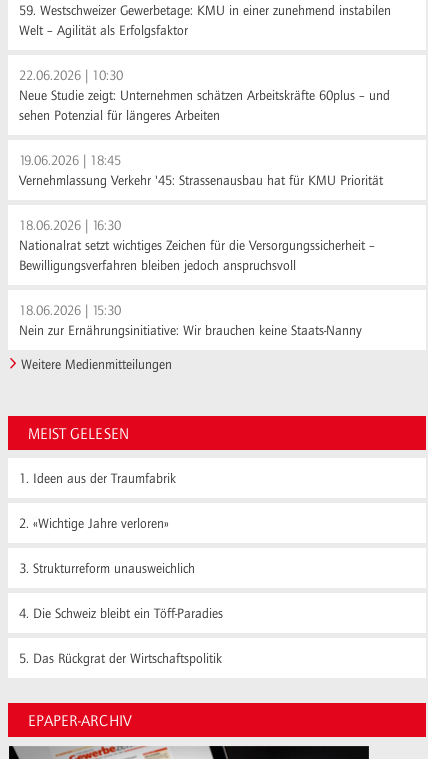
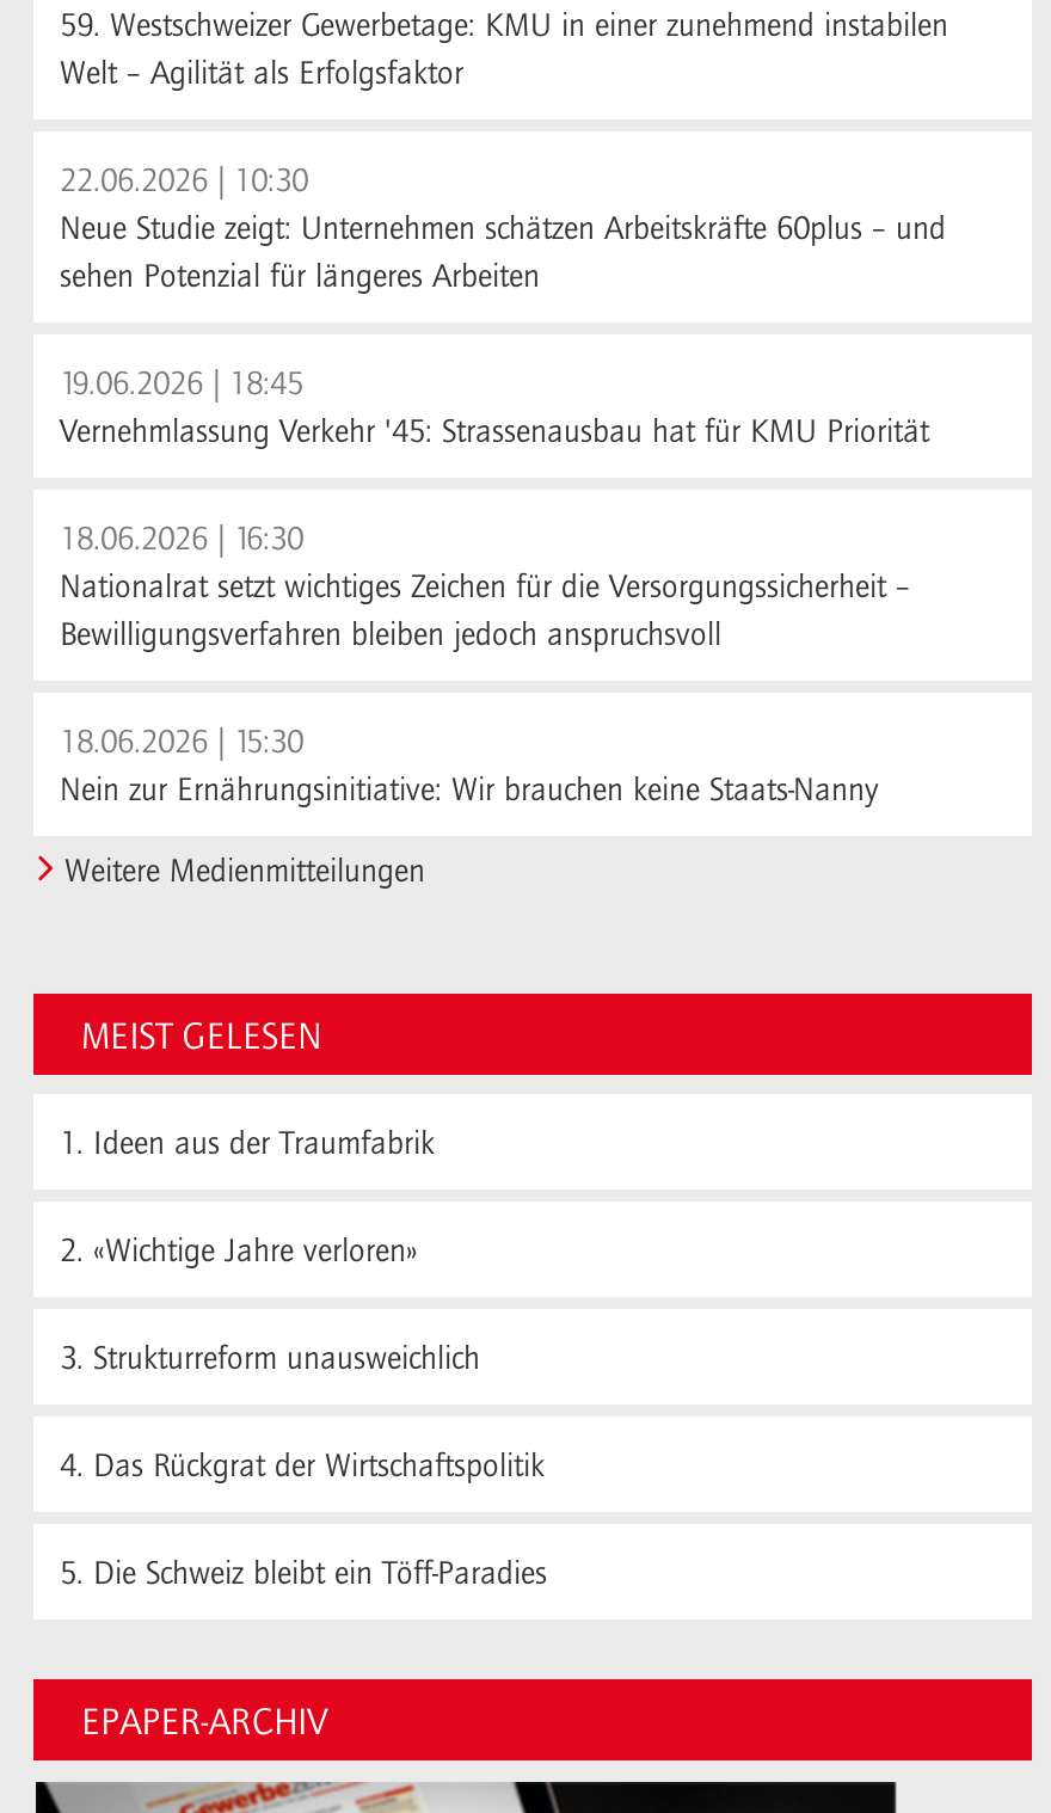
- 4. Die Schweiz bleibt ein Töff-Paradies
+ 4. Das Rückgrat der Wirtschaftspolitik

- 5. Das Rückgrat der Wirtschaftspolitik
+ 5. Die Schweiz bleibt ein Töff-Paradies
